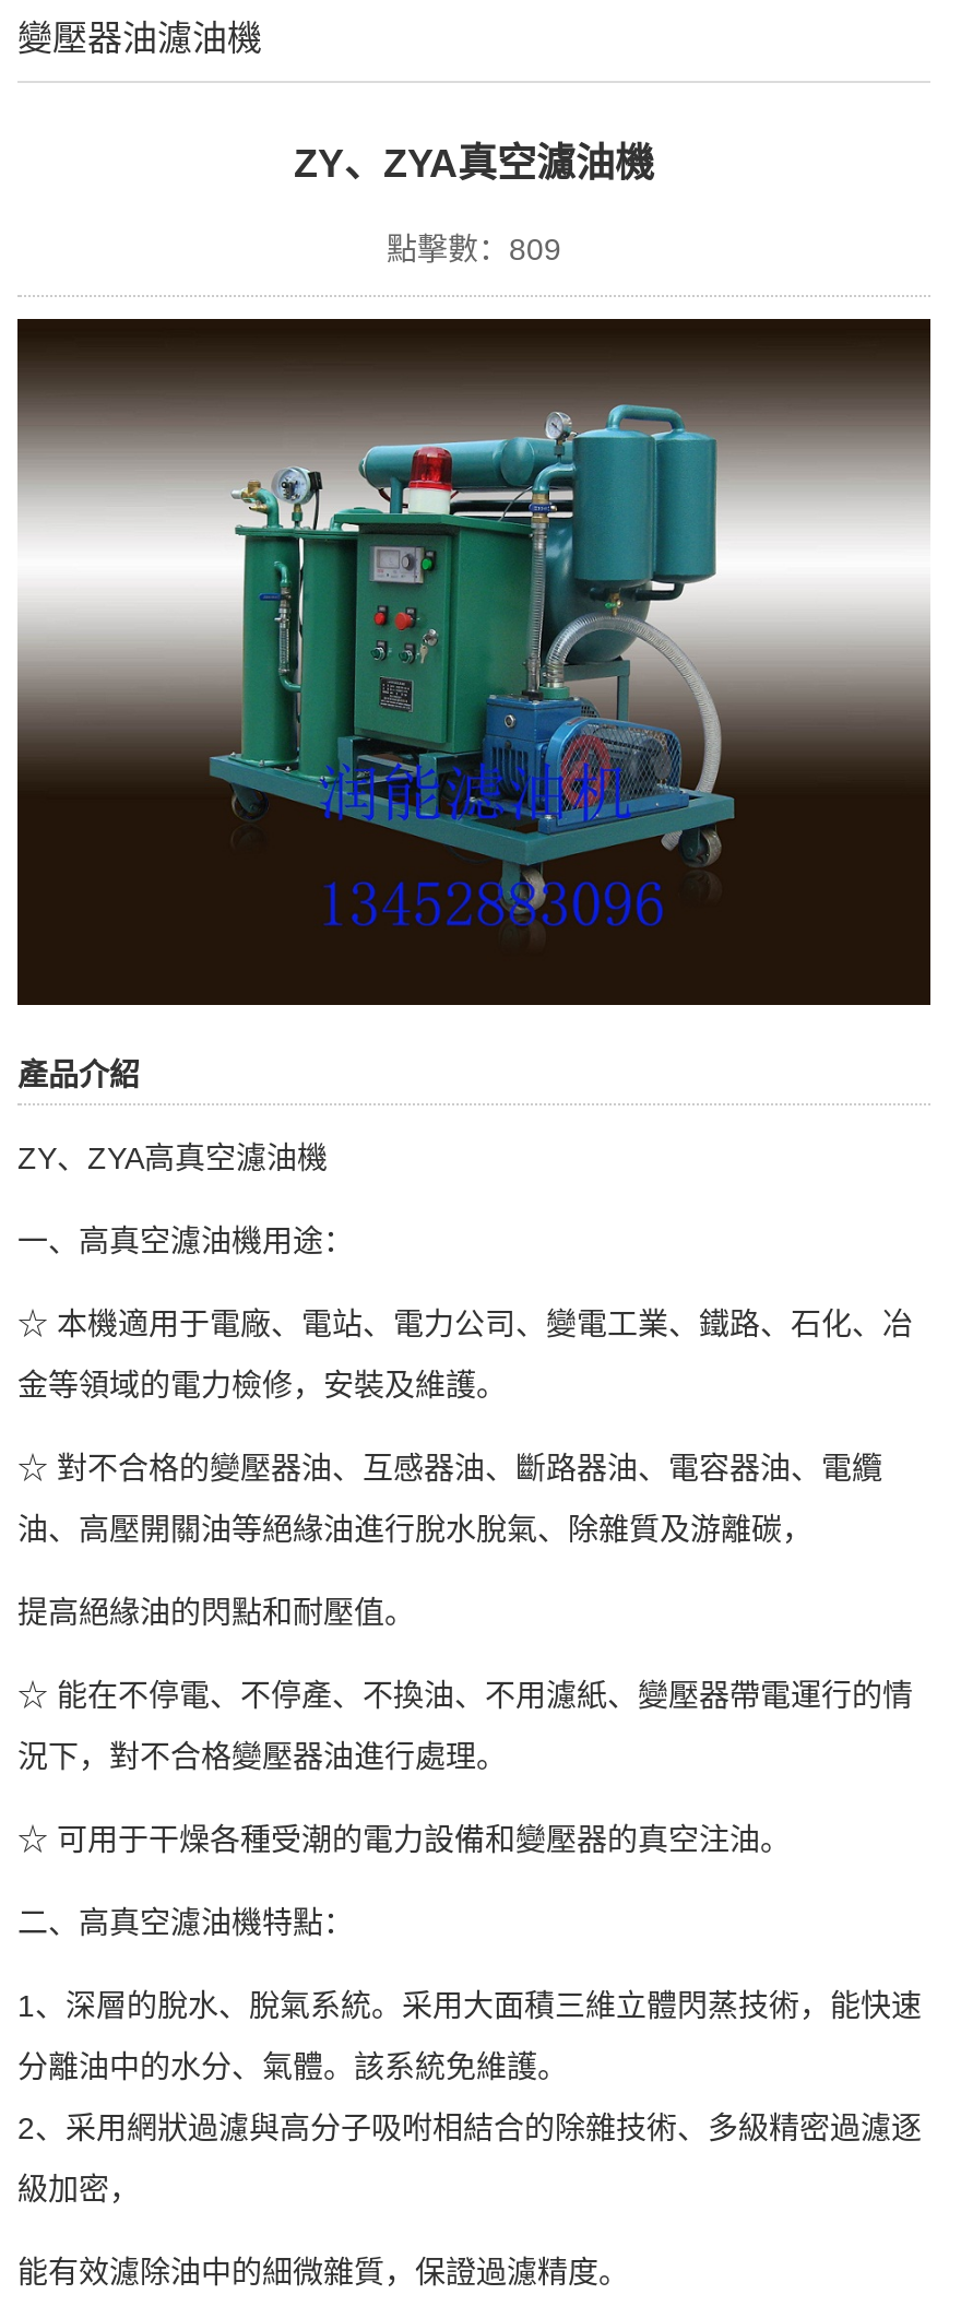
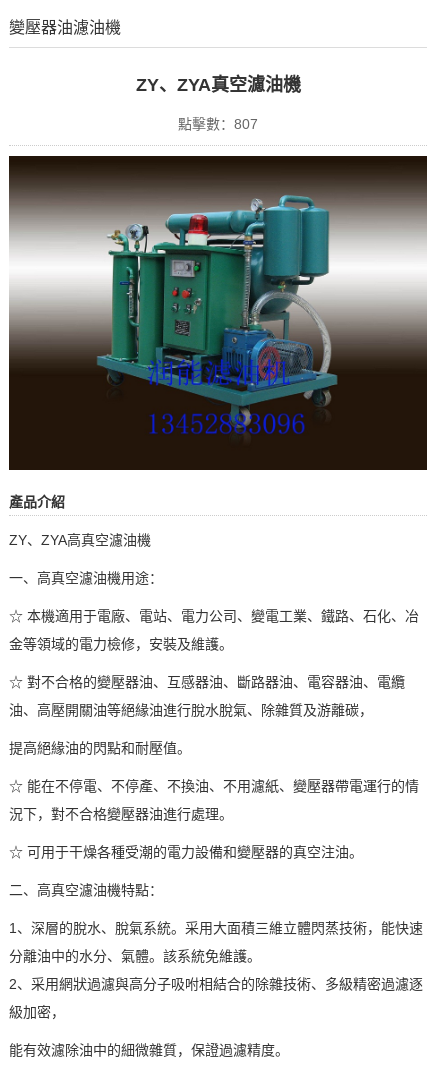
- 點擊數：809
+ 點擊數：807
